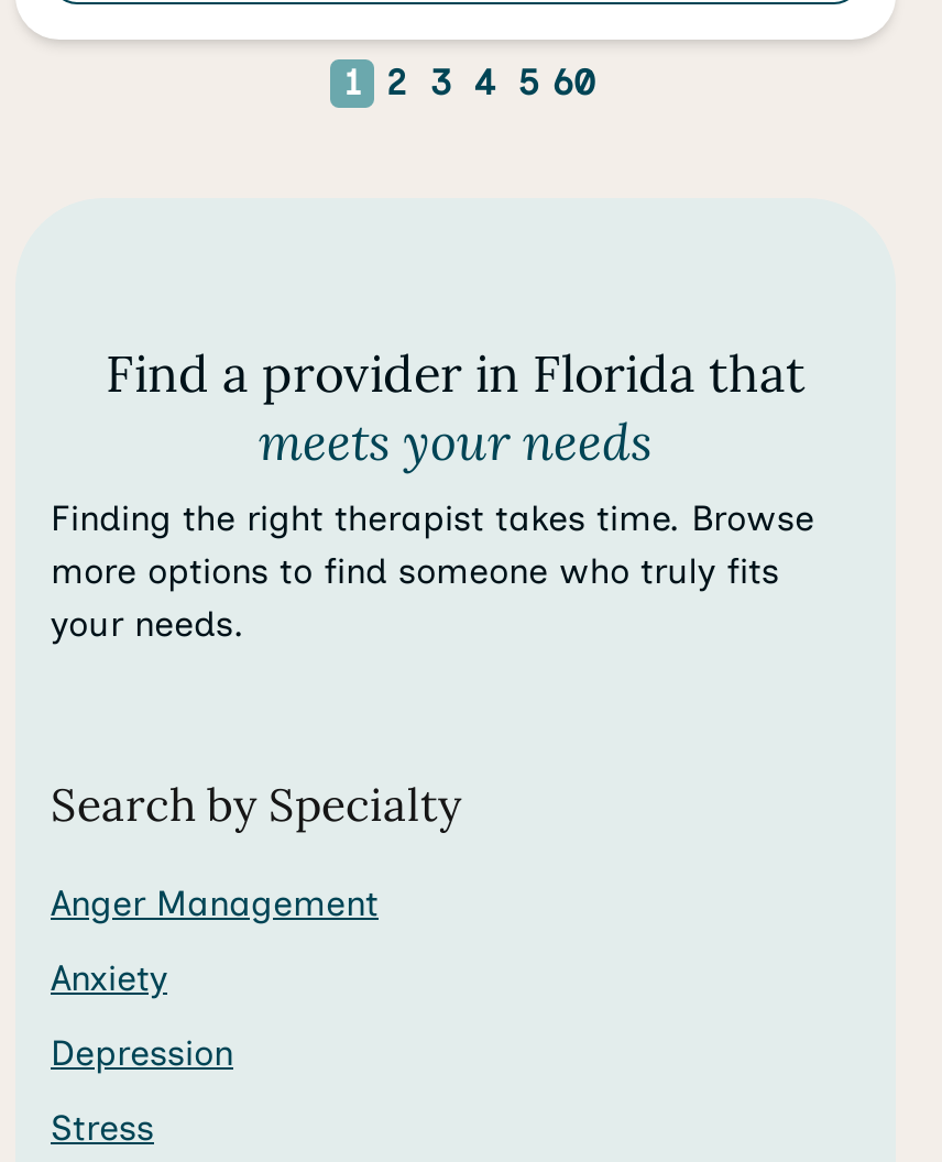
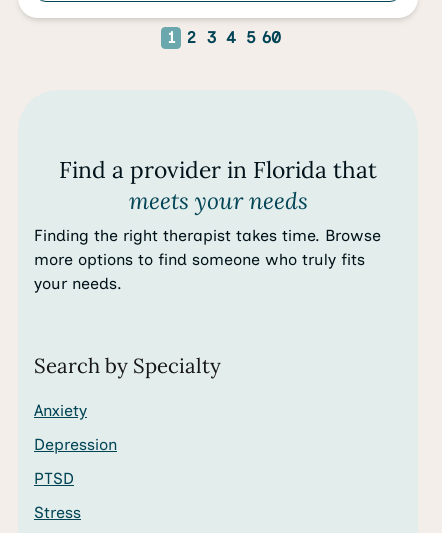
- Anger Management

moved up: Anxiety | Depression

+ PTSD
